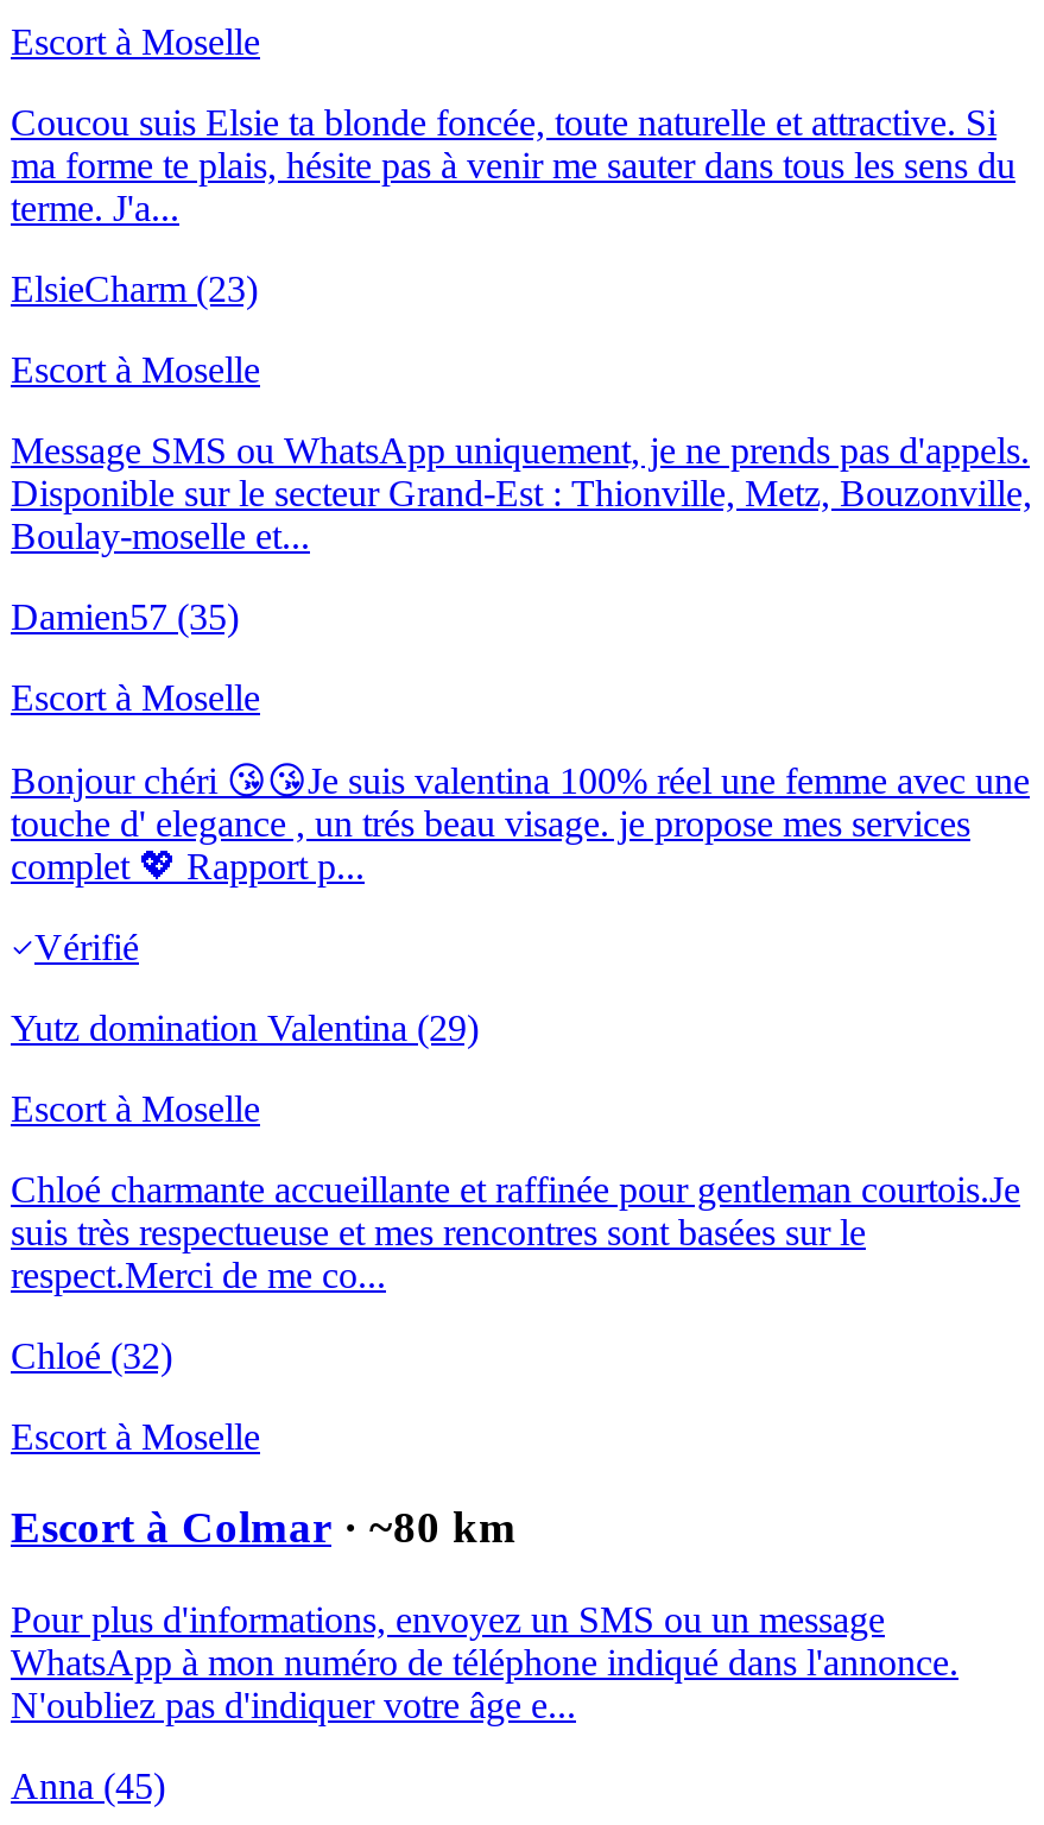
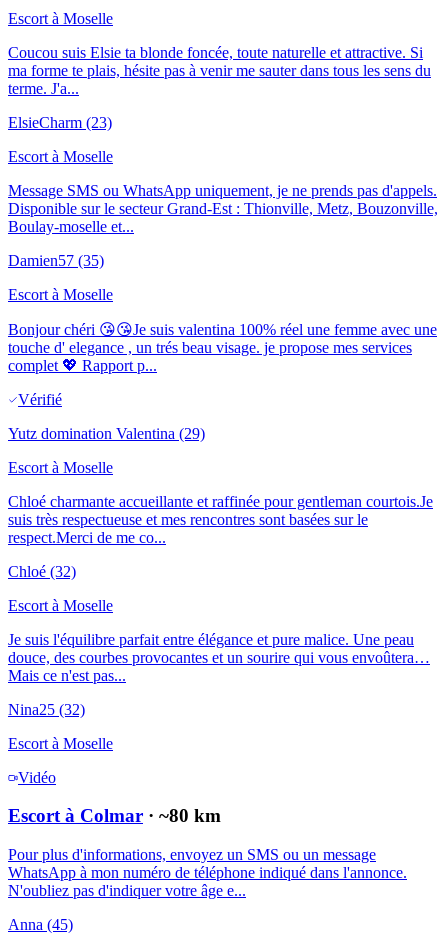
+ Je suis l'équilibre parfait entre élégance et pure malice. Une peau
+ douce, des courbes provocantes et un sourire qui vous envoûtera…
+ Mais ce n'est pas...
+ Nina25 (32)
+ Escort à Moselle
+ Vidéo
